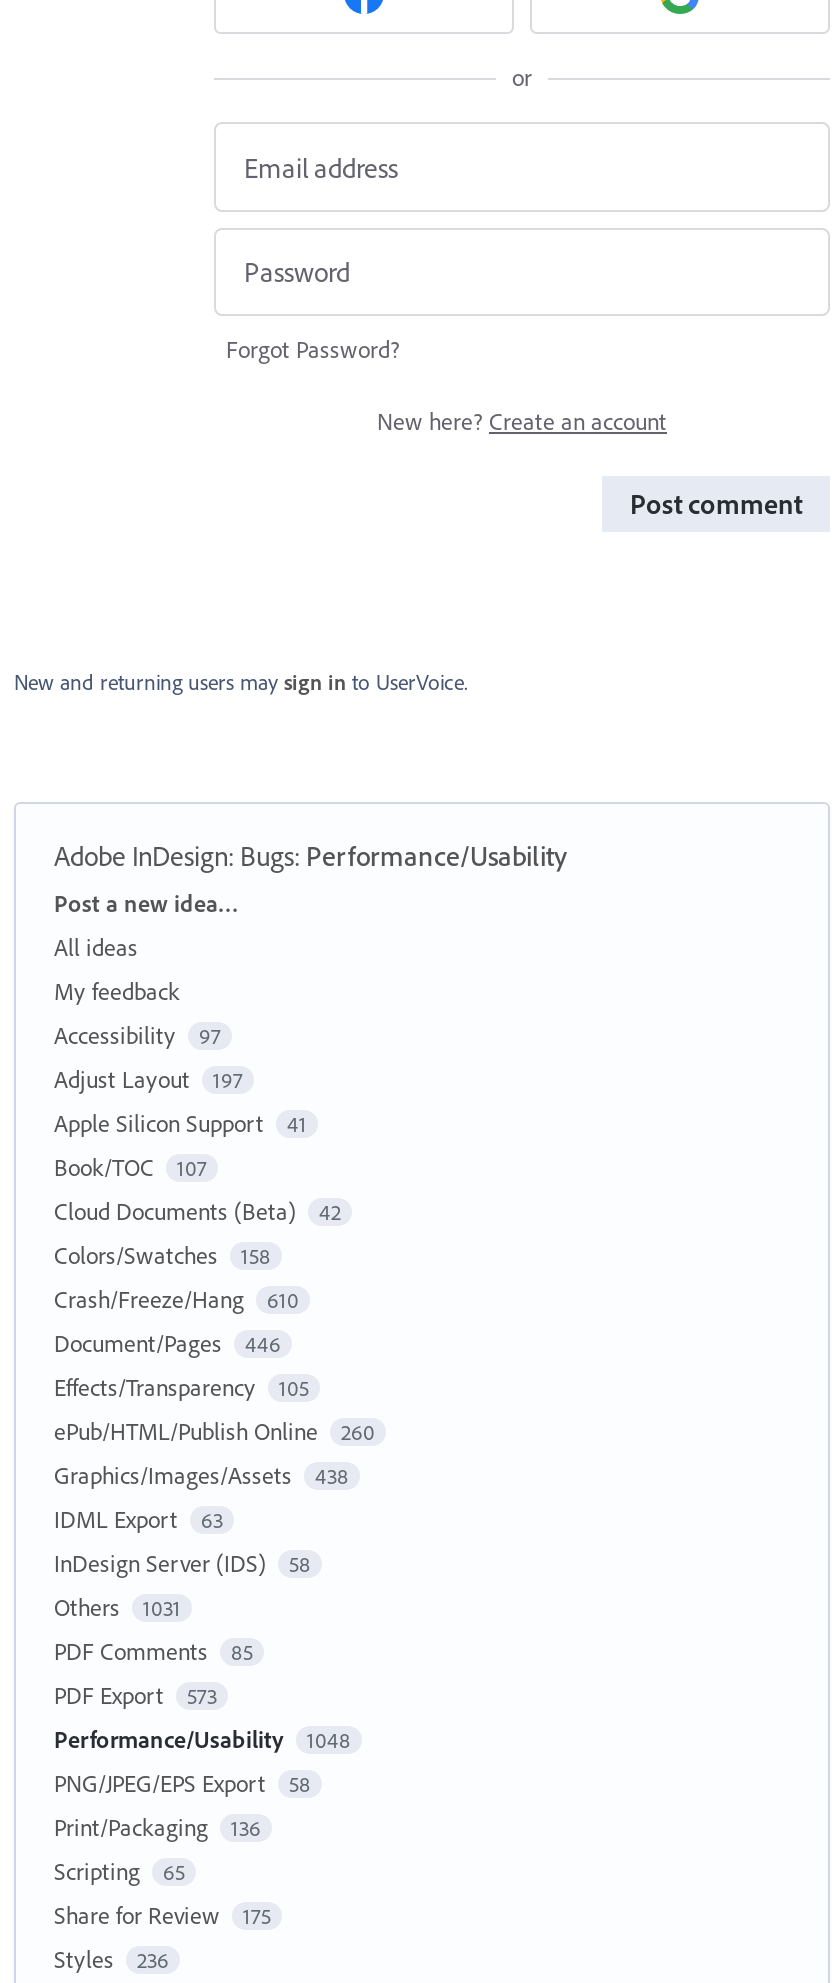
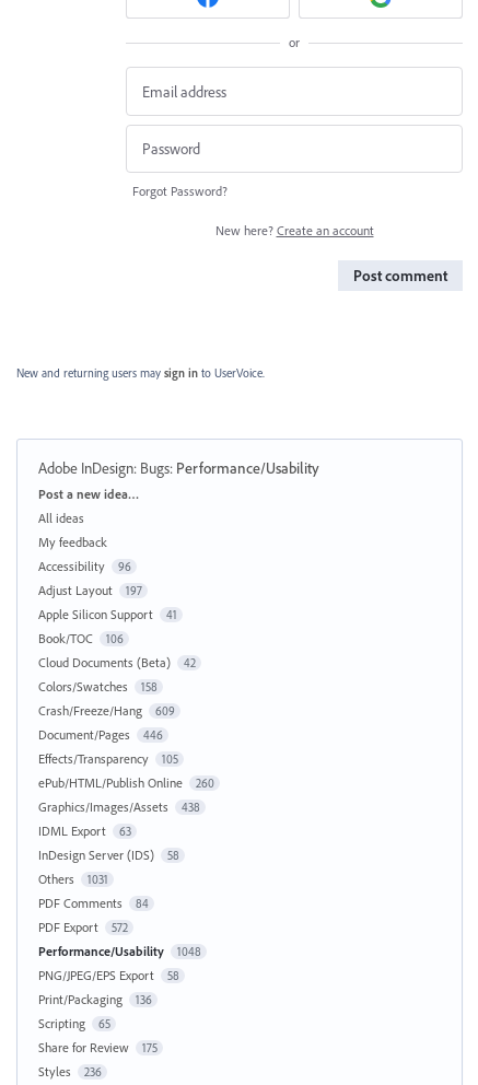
- Accessibility 97
+ Accessibility 96

- Book/TOC 107
+ Book/TOC 106

- Crash/Freeze/Hang 610
+ Crash/Freeze/Hang 609

- PDF Comments 85
+ PDF Comments 84

- PDF Export 573
+ PDF Export 572
